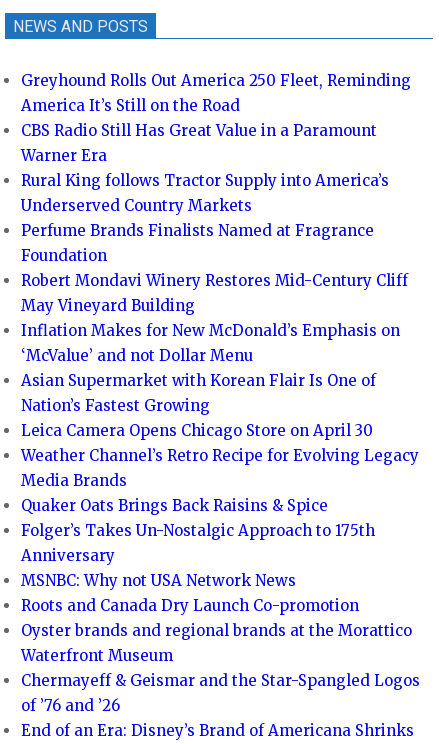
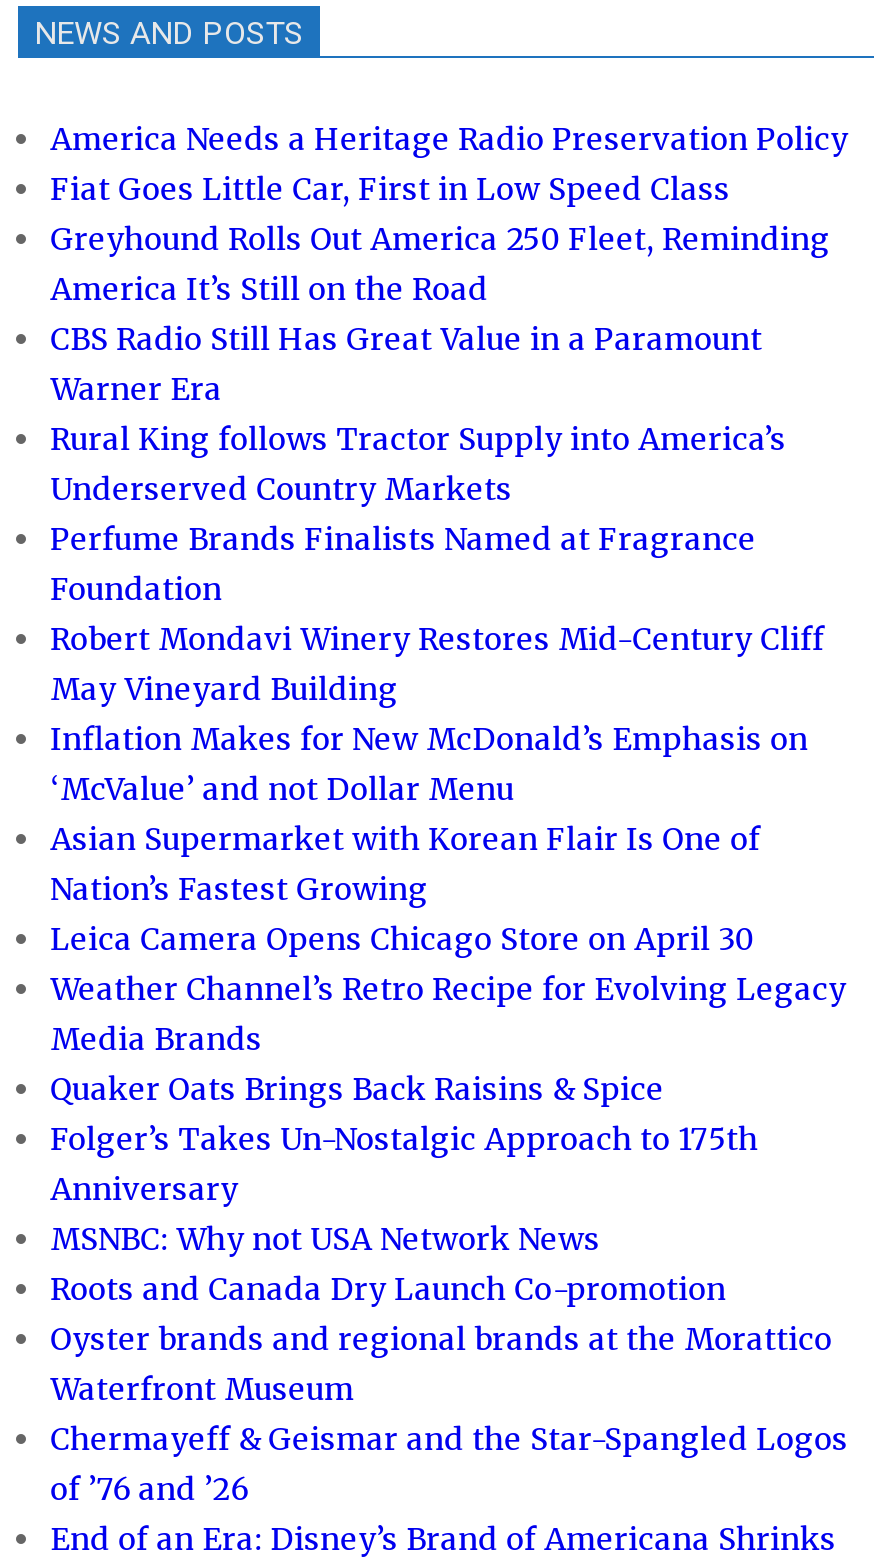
+ America Needs a Heritage Radio Preservation Policy
+ Fiat Goes Little Car, First in Low Speed Class
